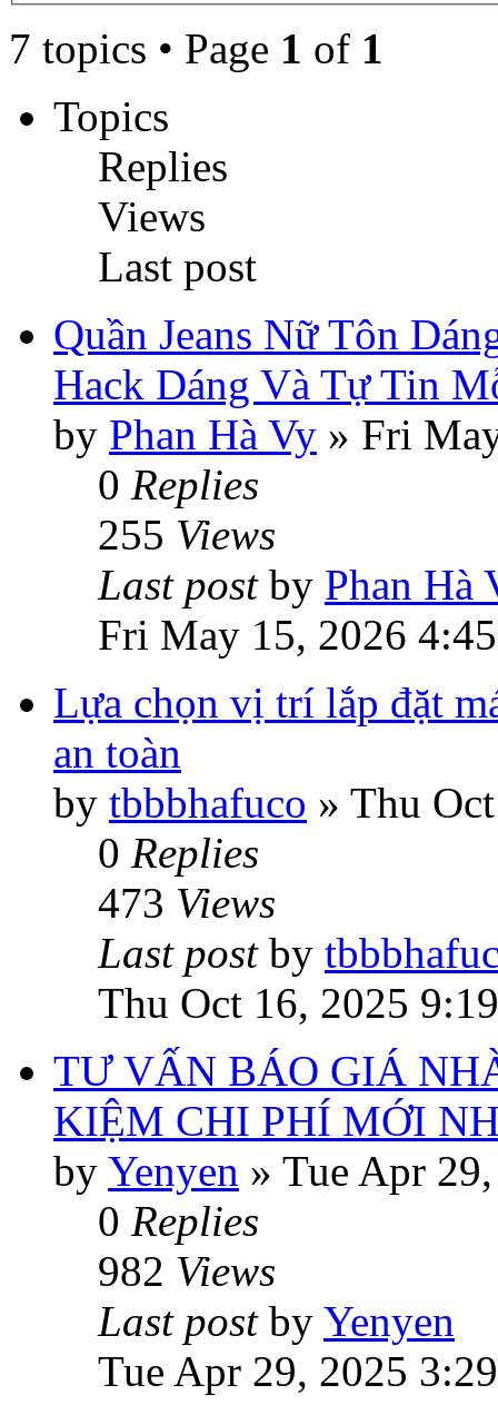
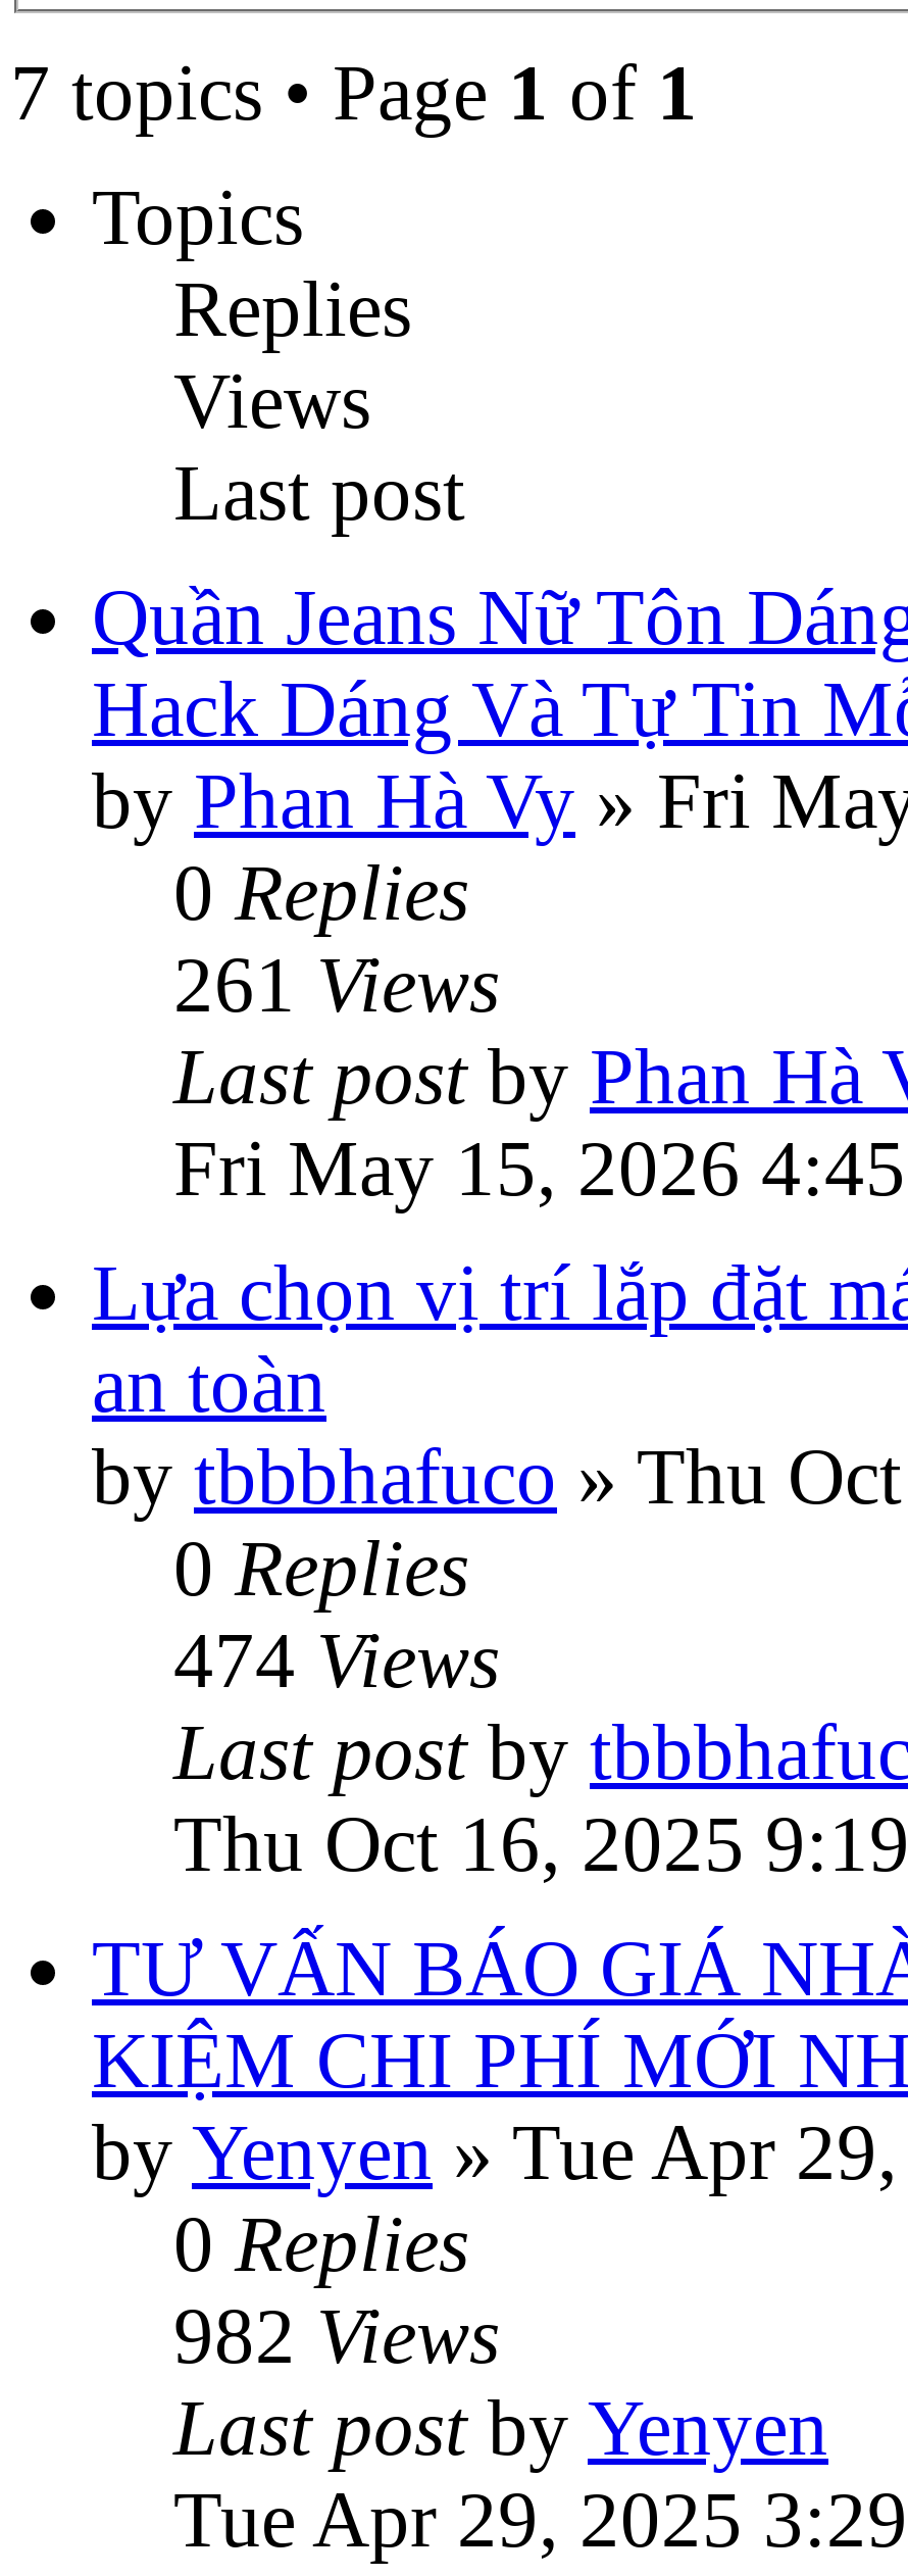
- 255 Views
+ 261 Views

- 473 Views
+ 474 Views
